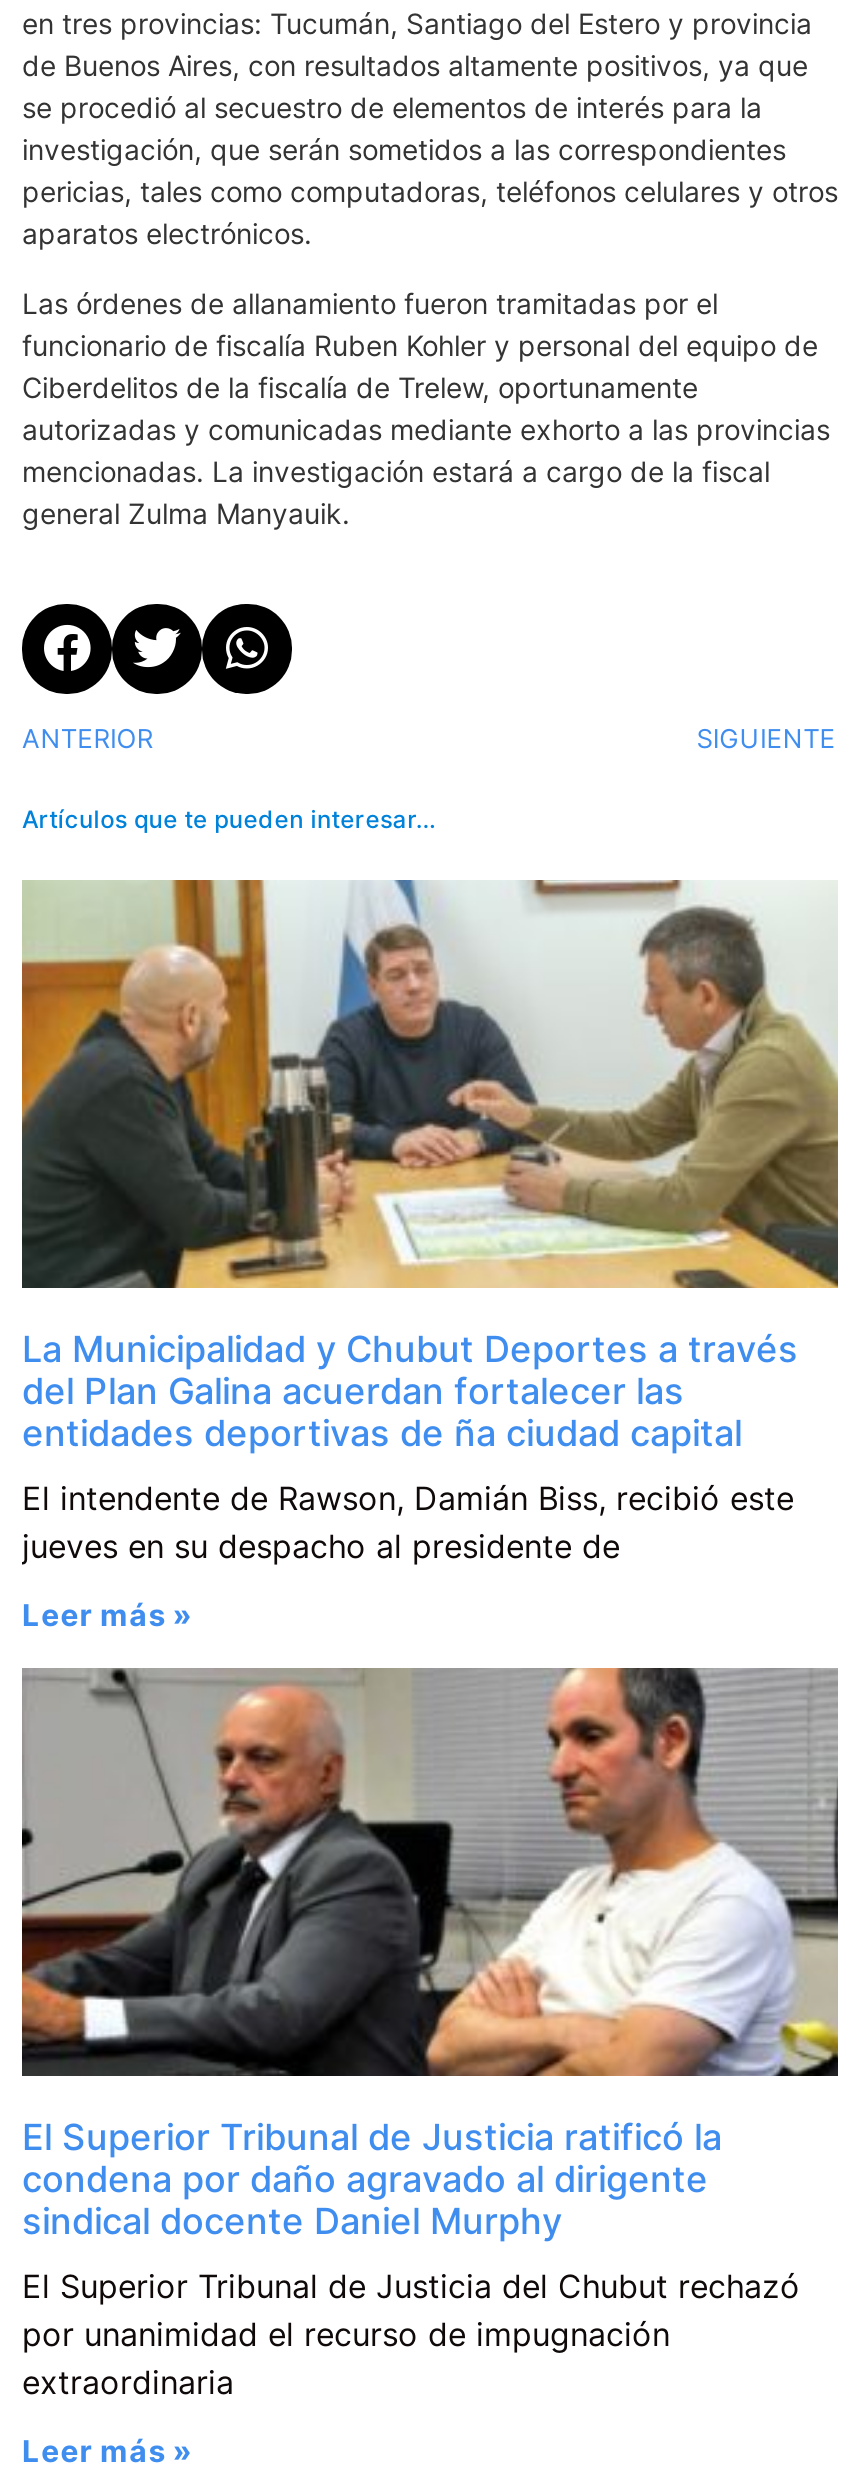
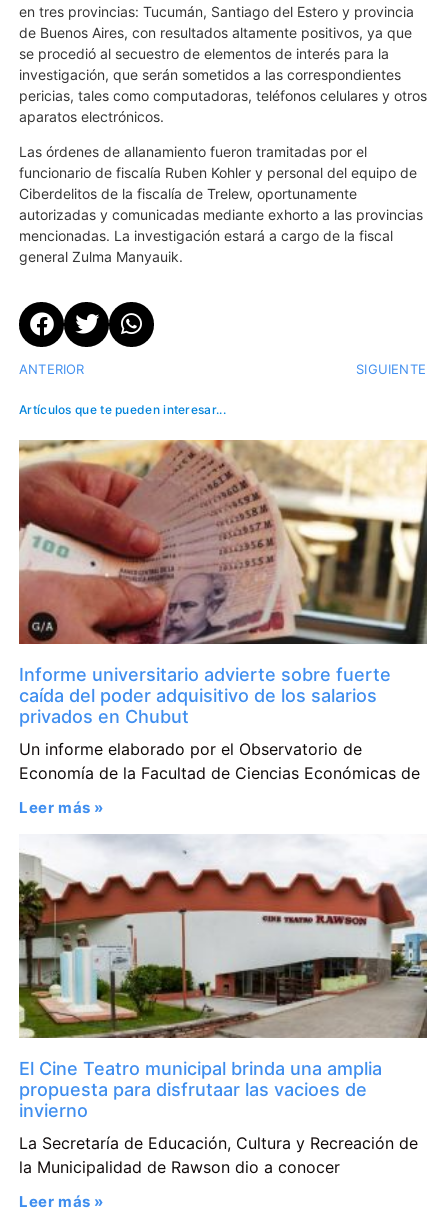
- [image]
- La Municipalidad y Chubut Deportes a través
- del Plan Galina acuerdan fortalecer las
- entidades deportivas de ña ciudad capital
+ [image]
+ Informe universitario advierte sobre fuerte
+ caída del poder adquisitivo de los salarios
+ privados en Chubut

- El intendente de Rawson, Damián Biss, recibió este
- jueves en su despacho al presidente de
+ Un informe elaborado por el Observatorio de
+ Economía de la Facultad de Ciencias Económicas de

- [image]
- El Superior Tribunal de Justicia ratificó la
- condena por daño agravado al dirigente
- sindical docente Daniel Murphy
+ [image]
+ El Cine Teatro municipal brinda una amplia
+ propuesta para disfrutaar las vacioes de
+ invierno

- El Superior Tribunal de Justicia del Chubut rechazó
- por unanimidad el recurso de impugnación
- extraordinaria
+ La Secretaría de Educación, Cultura y Recreación de
+ la Municipalidad de Rawson dio a conocer
